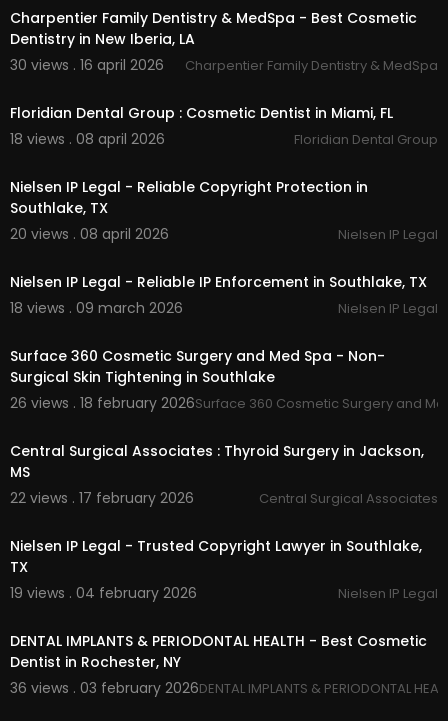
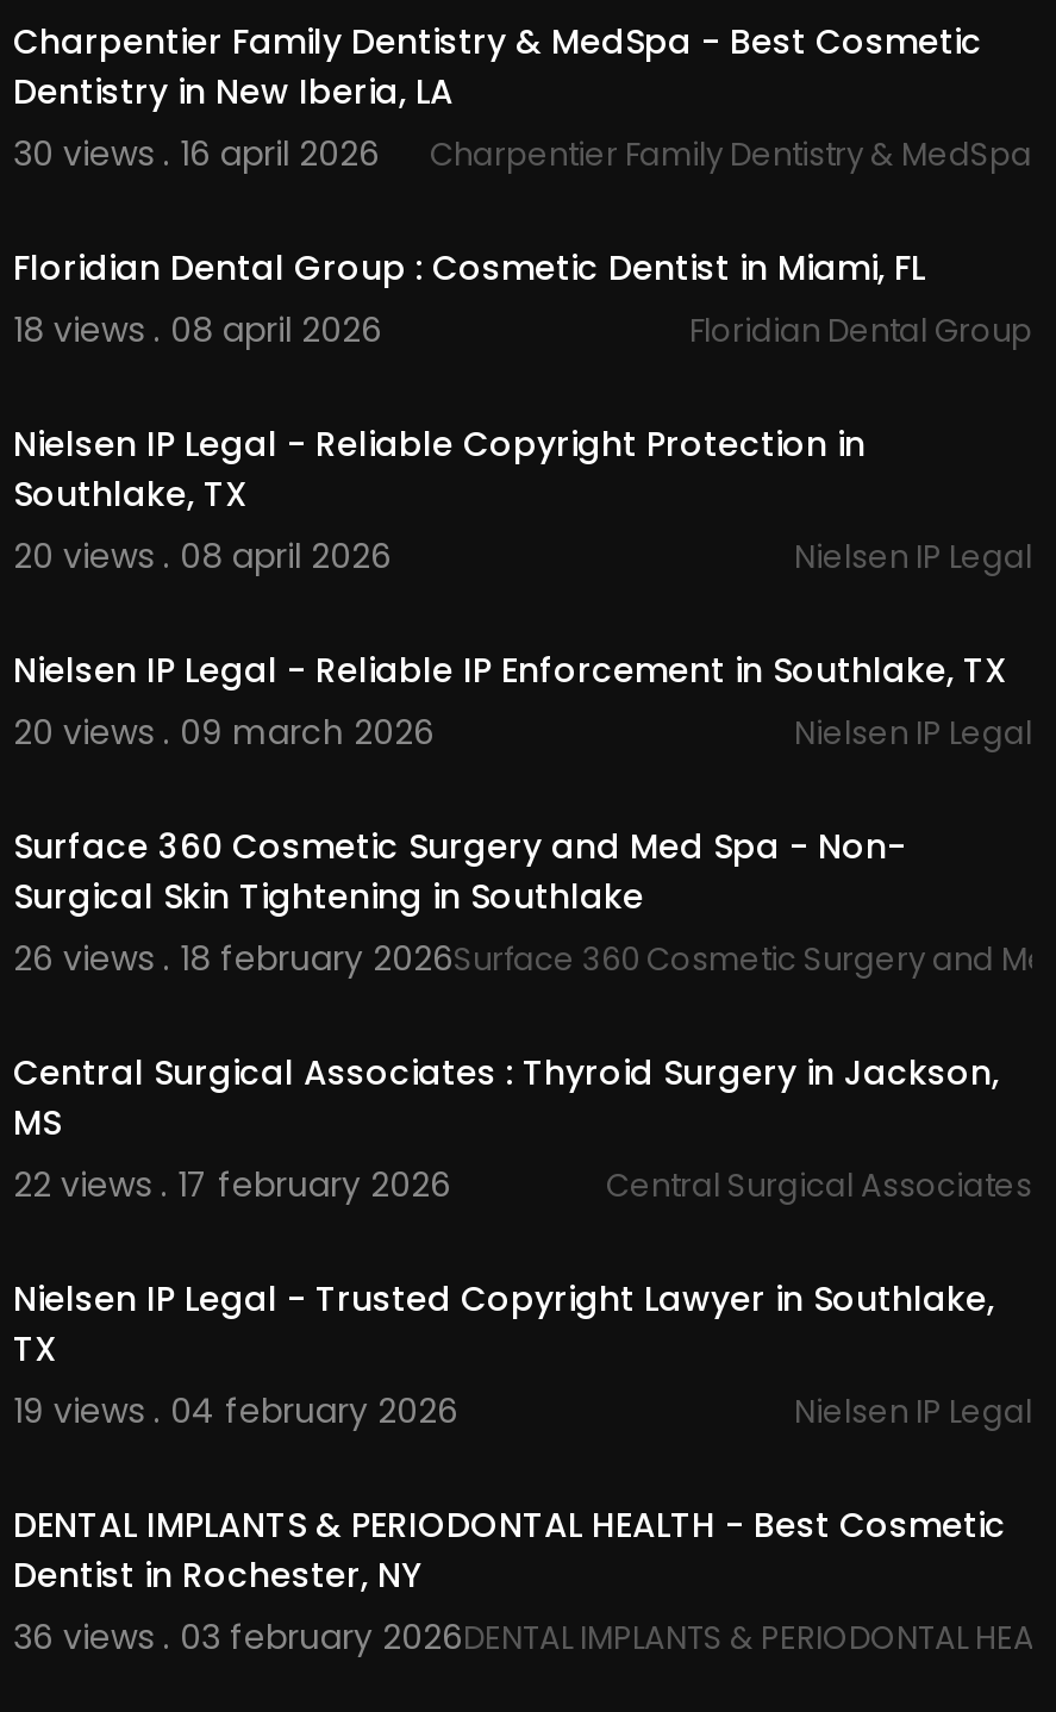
- 18 views . 09 march 2026
+ 20 views . 09 march 2026
